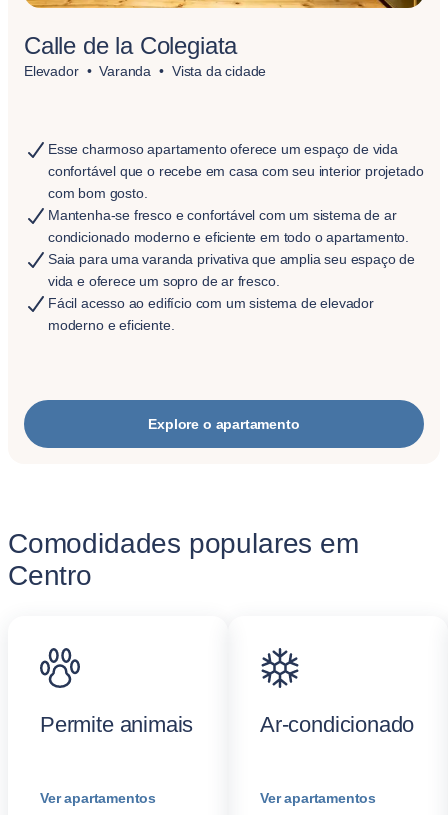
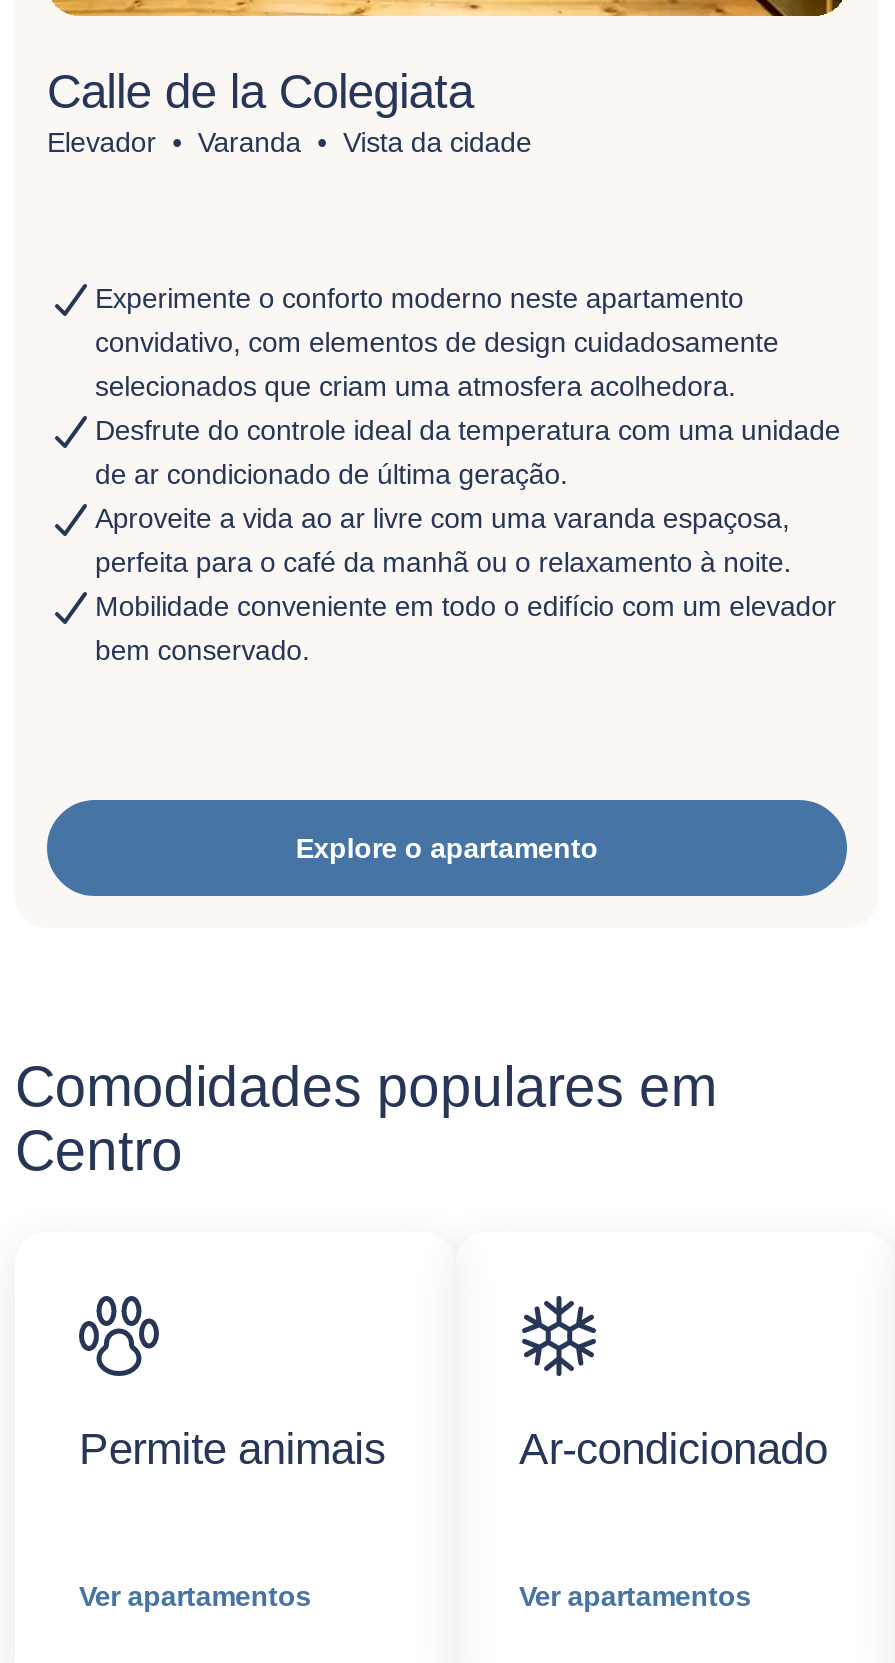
- Esse charmoso apartamento oferece um espaço de vida
- confortável que o recebe em casa com seu interior projetado
- com bom gosto.
- Mantenha-se fresco e confortável com um sistema de ar
- condicionado moderno e eficiente em todo o apartamento.
- Saia para uma varanda privativa que amplia seu espaço de
- vida e oferece um sopro de ar fresco.
- Fácil acesso ao edifício com um sistema de elevador
- moderno e eficiente.
+ Experimente o conforto moderno neste apartamento
+ convidativo, com elementos de design cuidadosamente
+ selecionados que criam uma atmosfera acolhedora.
+ Desfrute do controle ideal da temperatura com uma unidade
+ de ar condicionado de última geração.
+ Aproveite a vida ao ar livre com uma varanda espaçosa,
+ perfeita para o café da manhã ou o relaxamento à noite.
+ Mobilidade conveniente em todo o edifício com um elevador
+ bem conservado.
